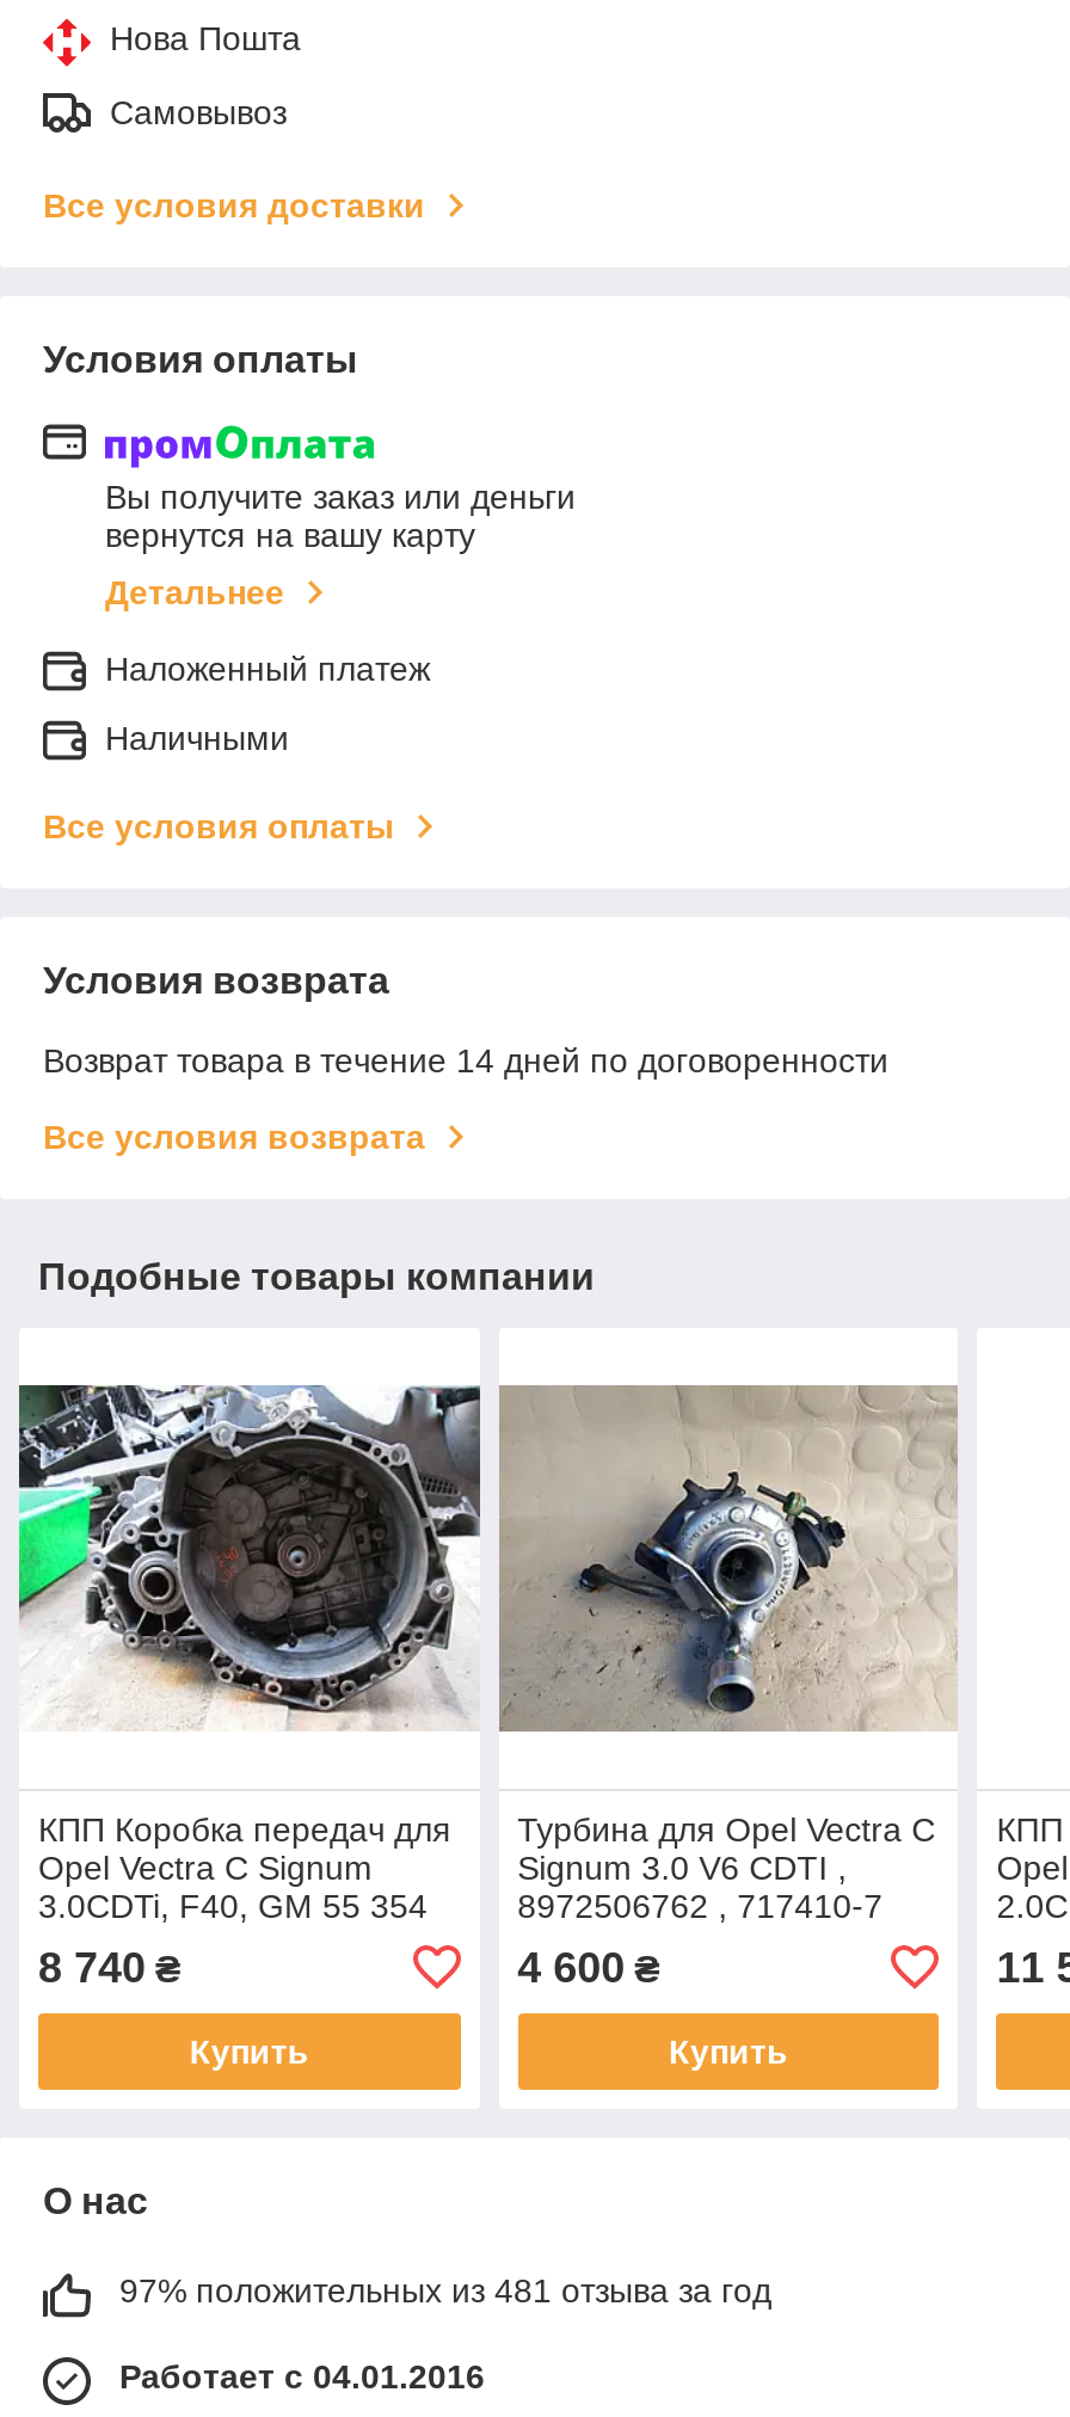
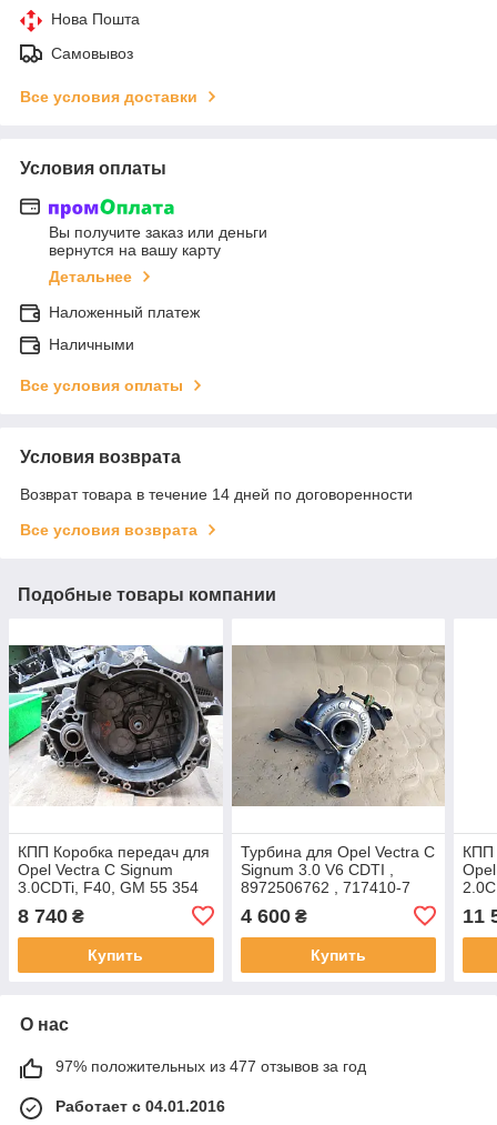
- 97% положительных из 481 отзыва за год
+ 97% положительных из 477 отзывов за год
